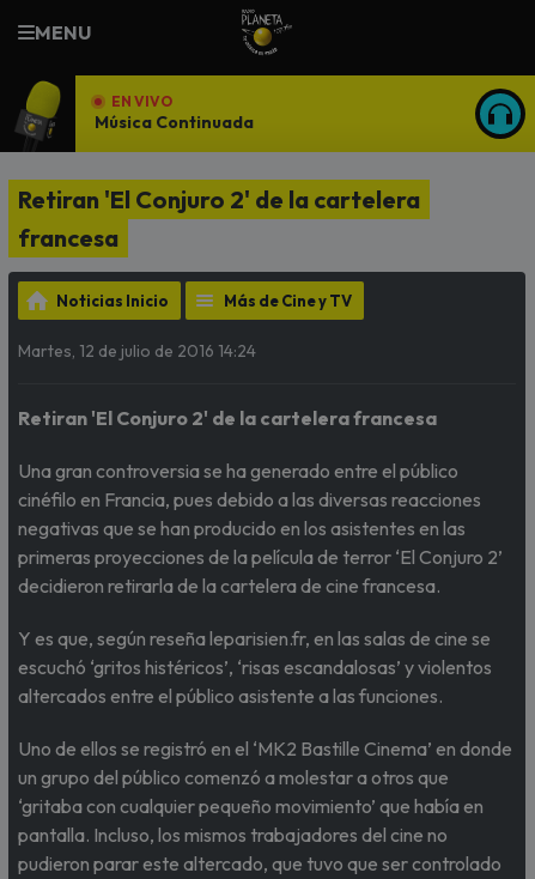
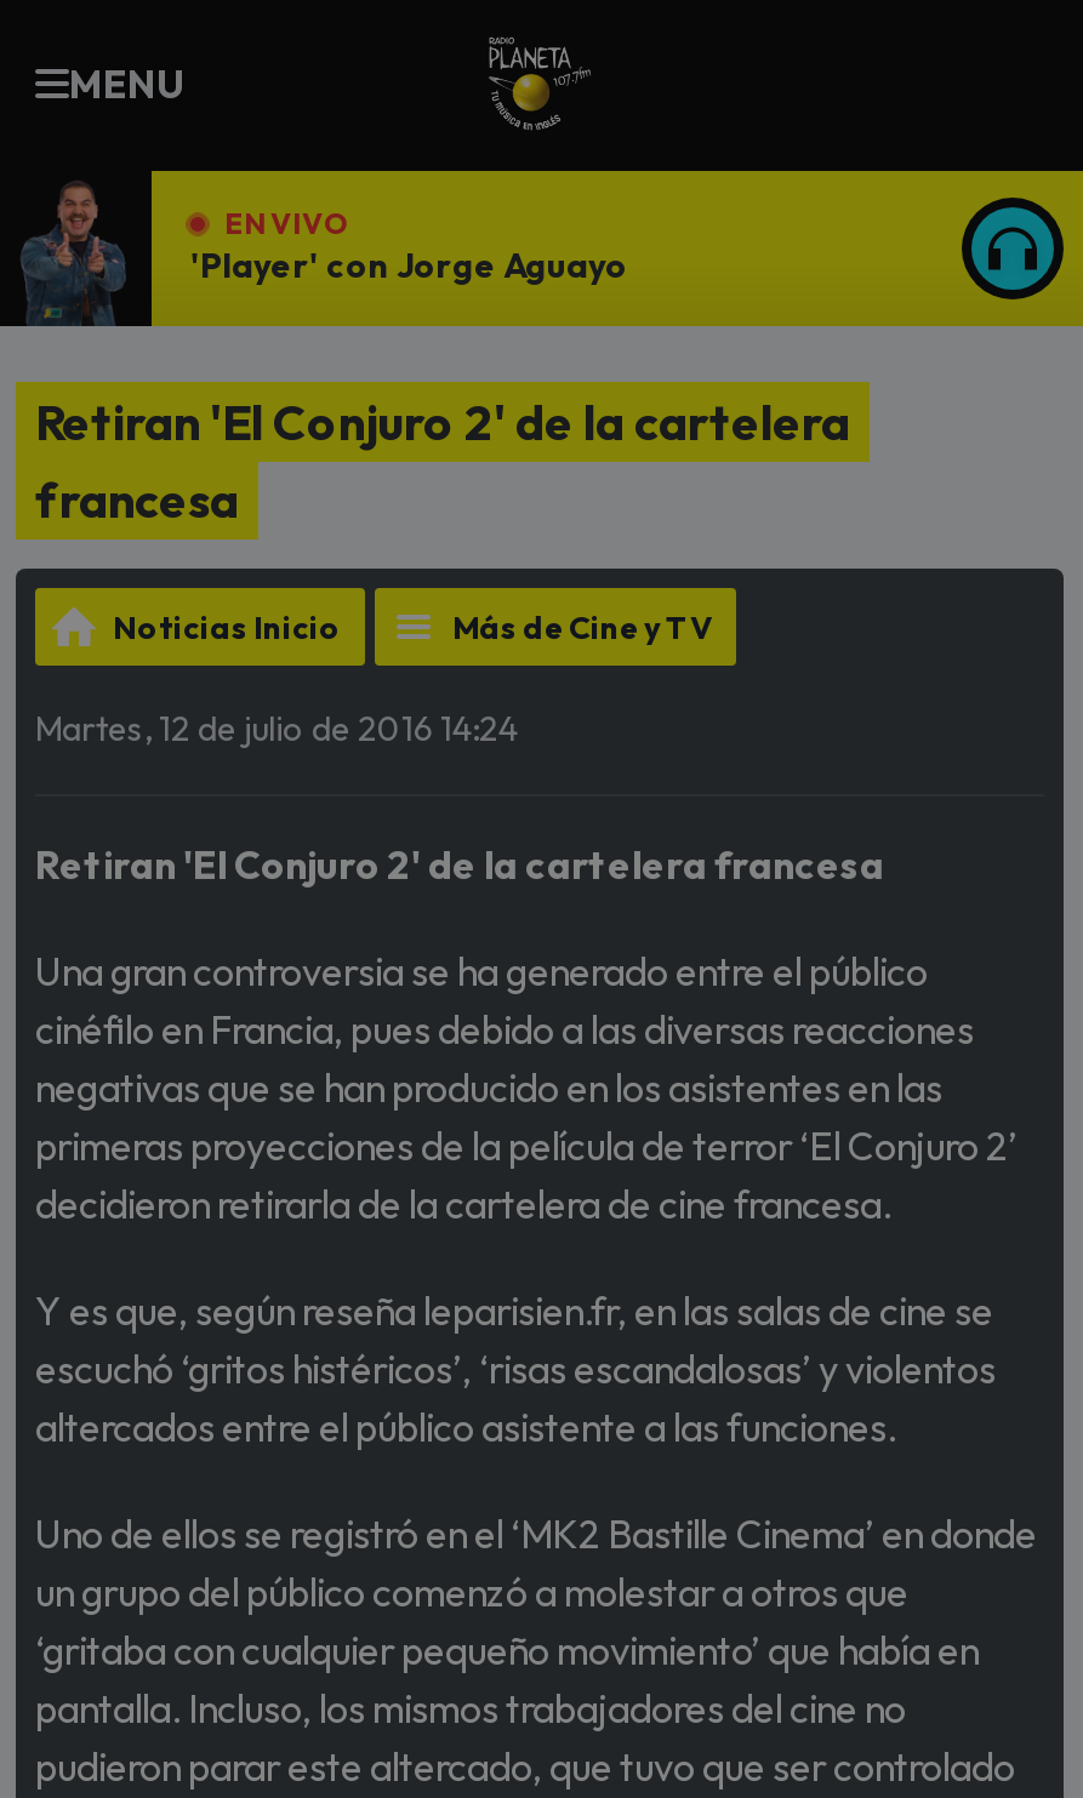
- [image]
- Música Continuada
+ [image]
+ 'Player' con Jorge Aguayo
